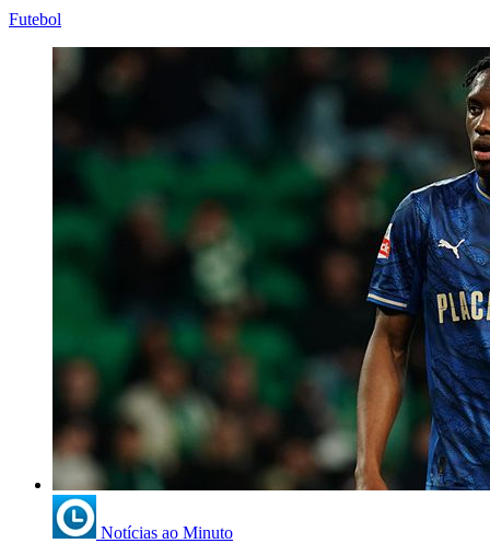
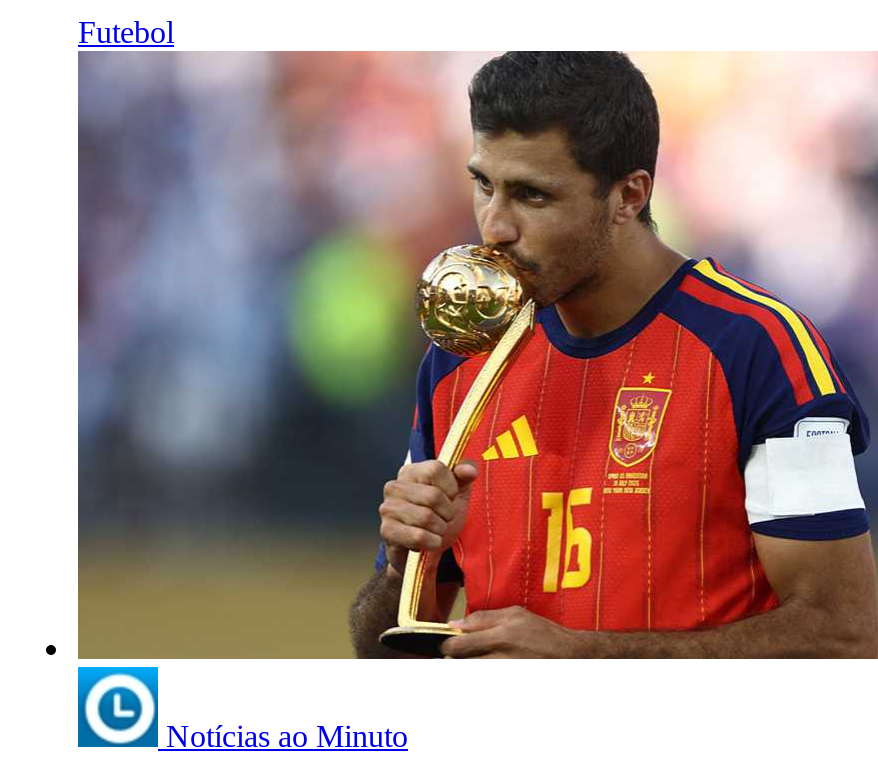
- [image]
+ [image]
